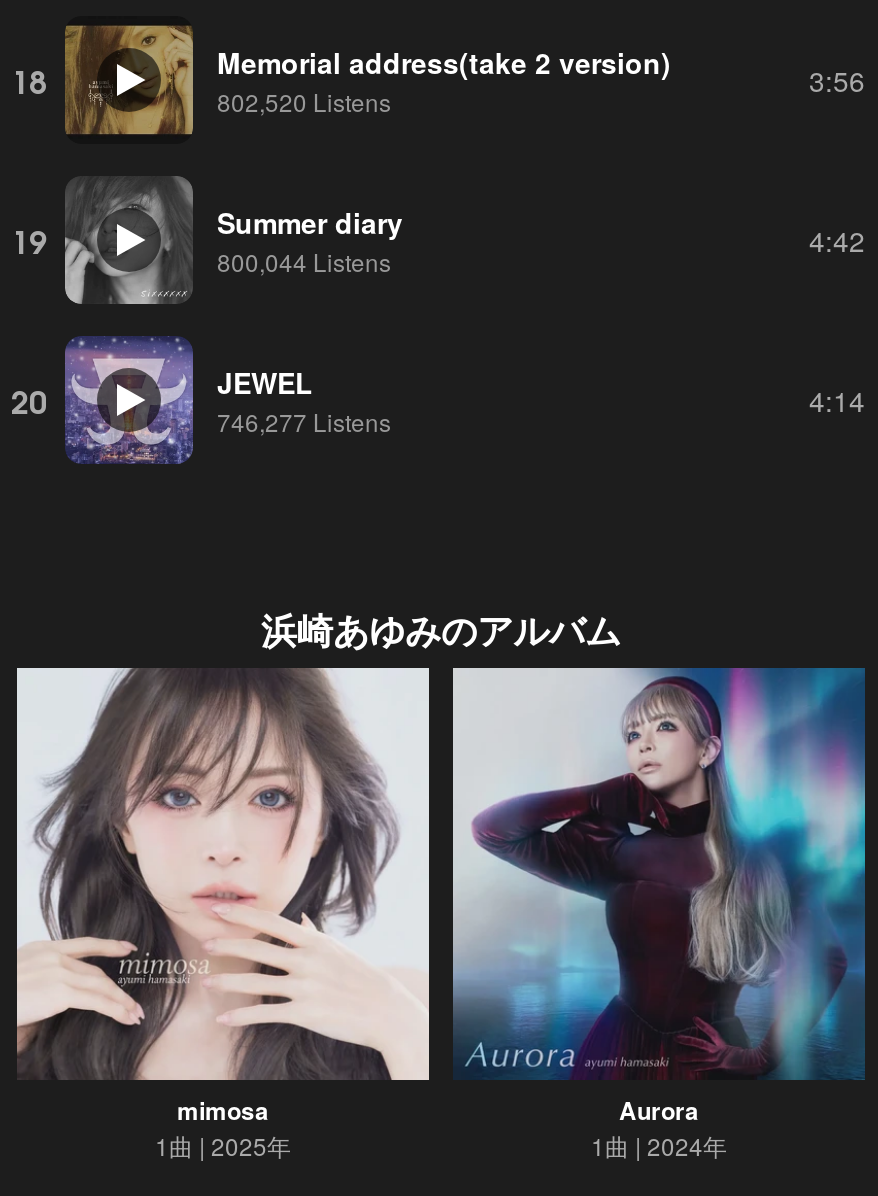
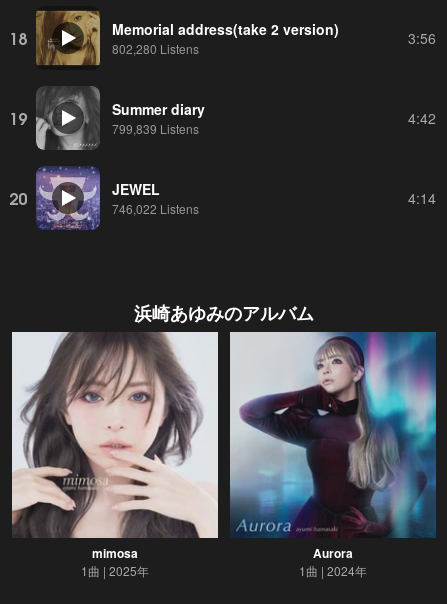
- 802,520 Listens
+ 802,280 Listens

- 800,044 Listens
+ 799,839 Listens

- 746,277 Listens
+ 746,022 Listens
